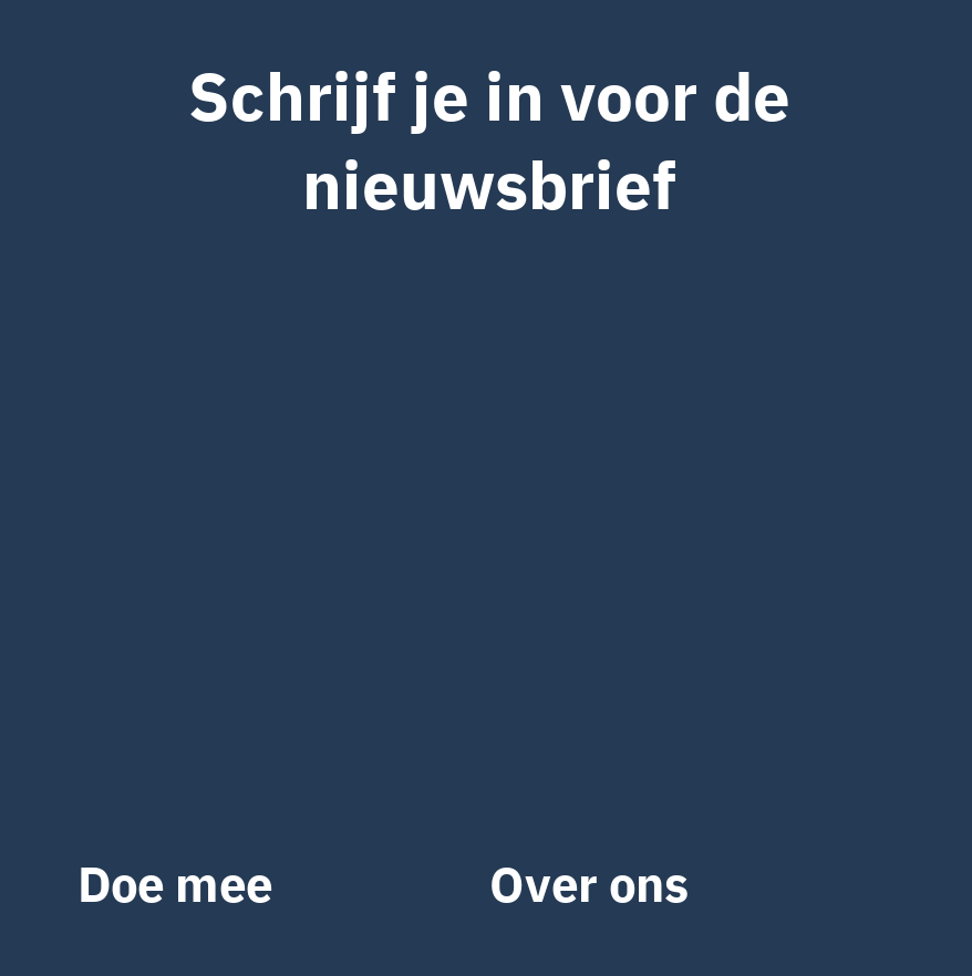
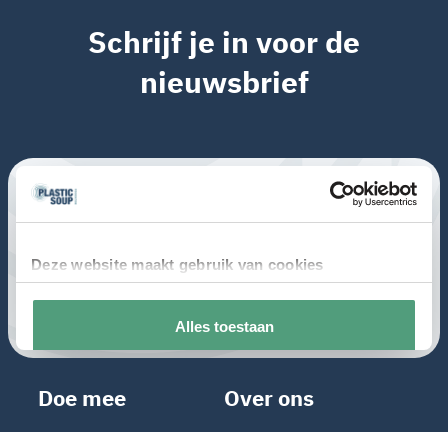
+ [image]
